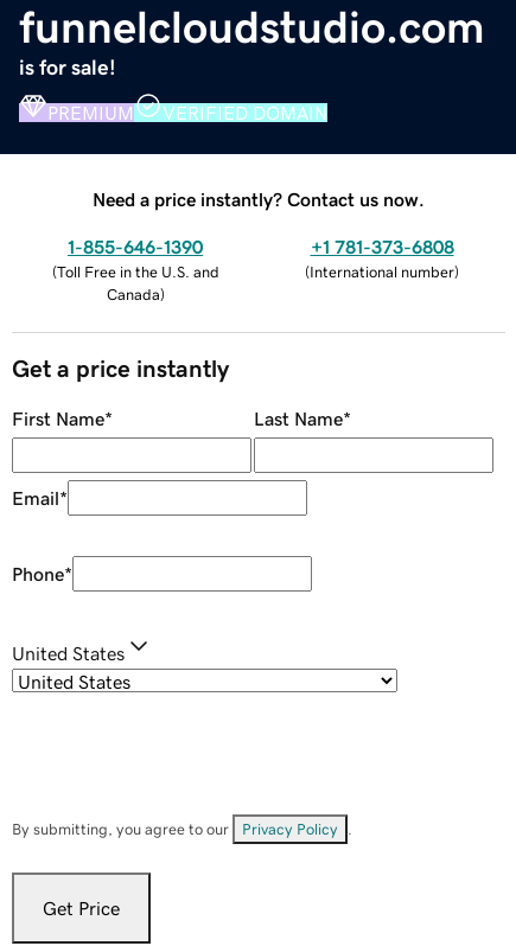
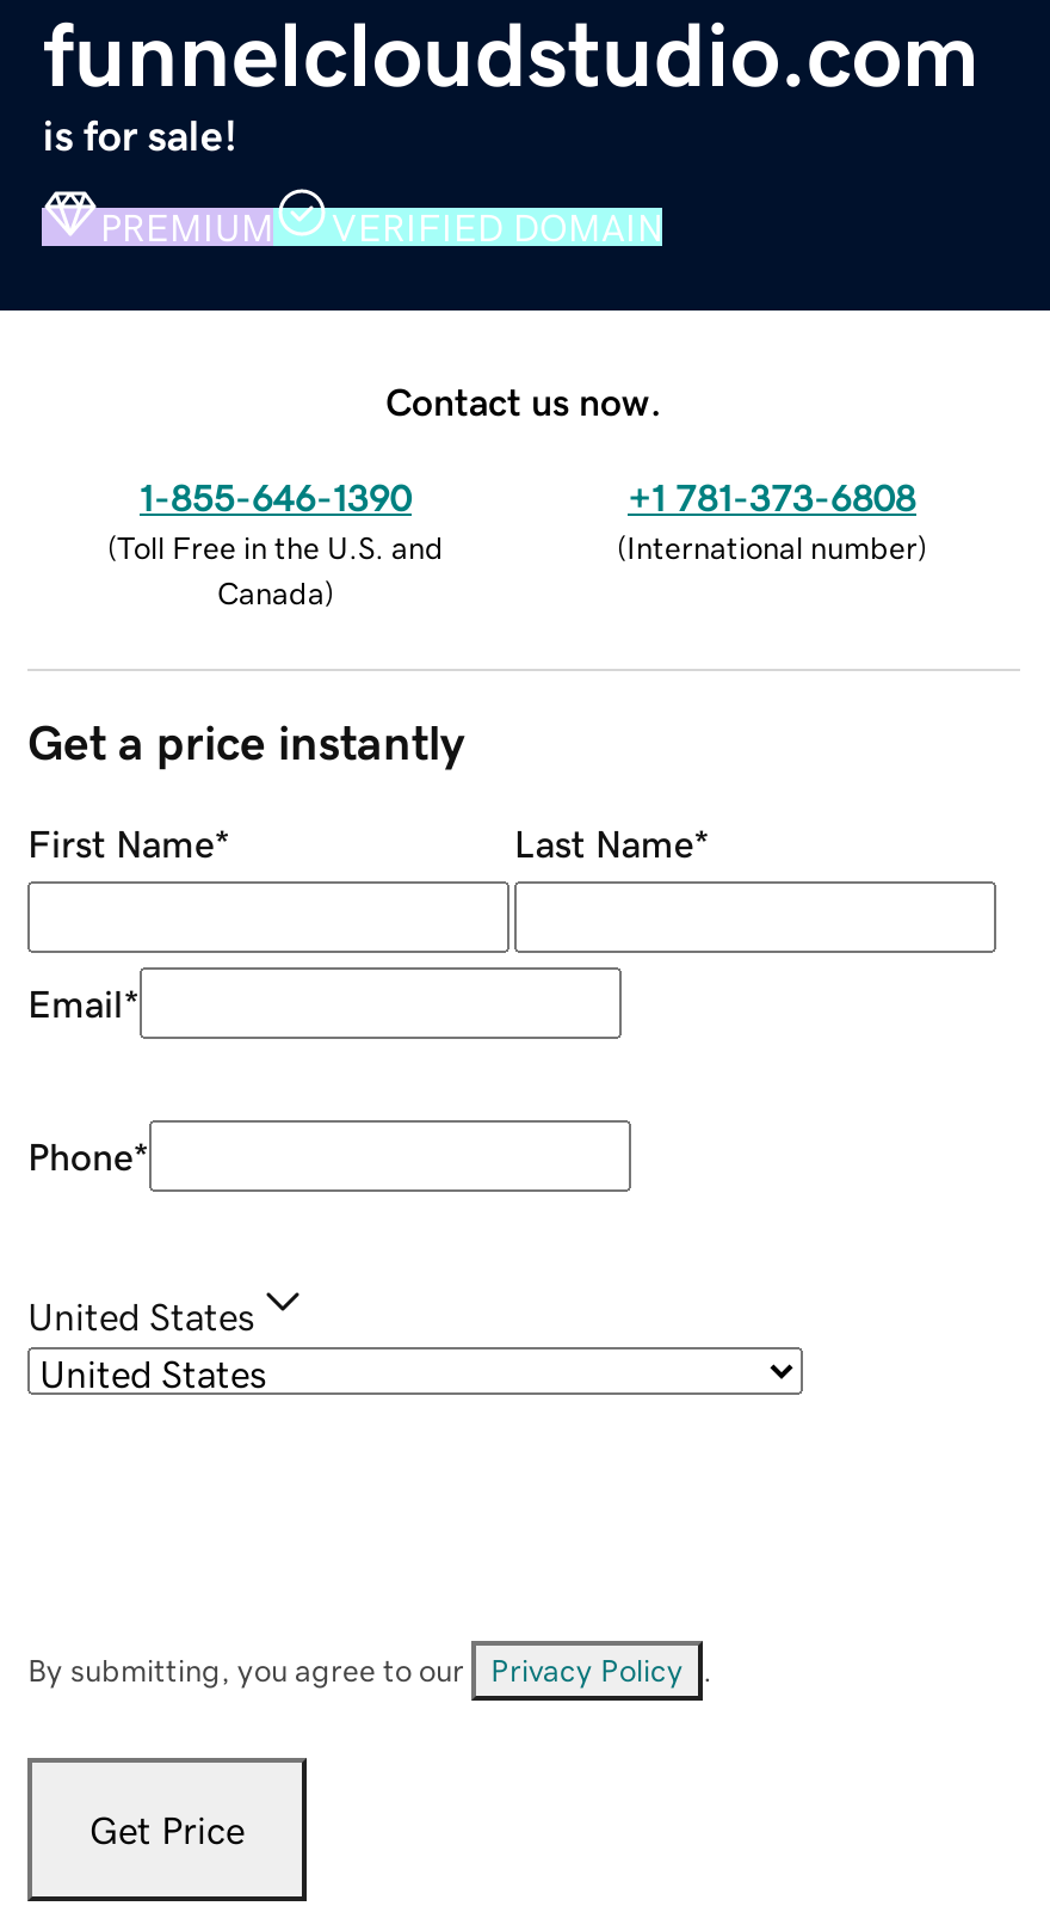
- Need a price instantly? Contact us now.
+ Contact us now.
